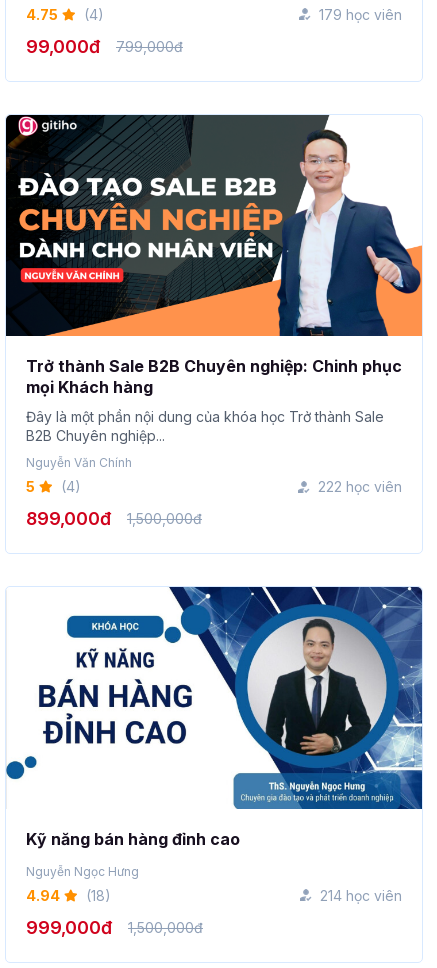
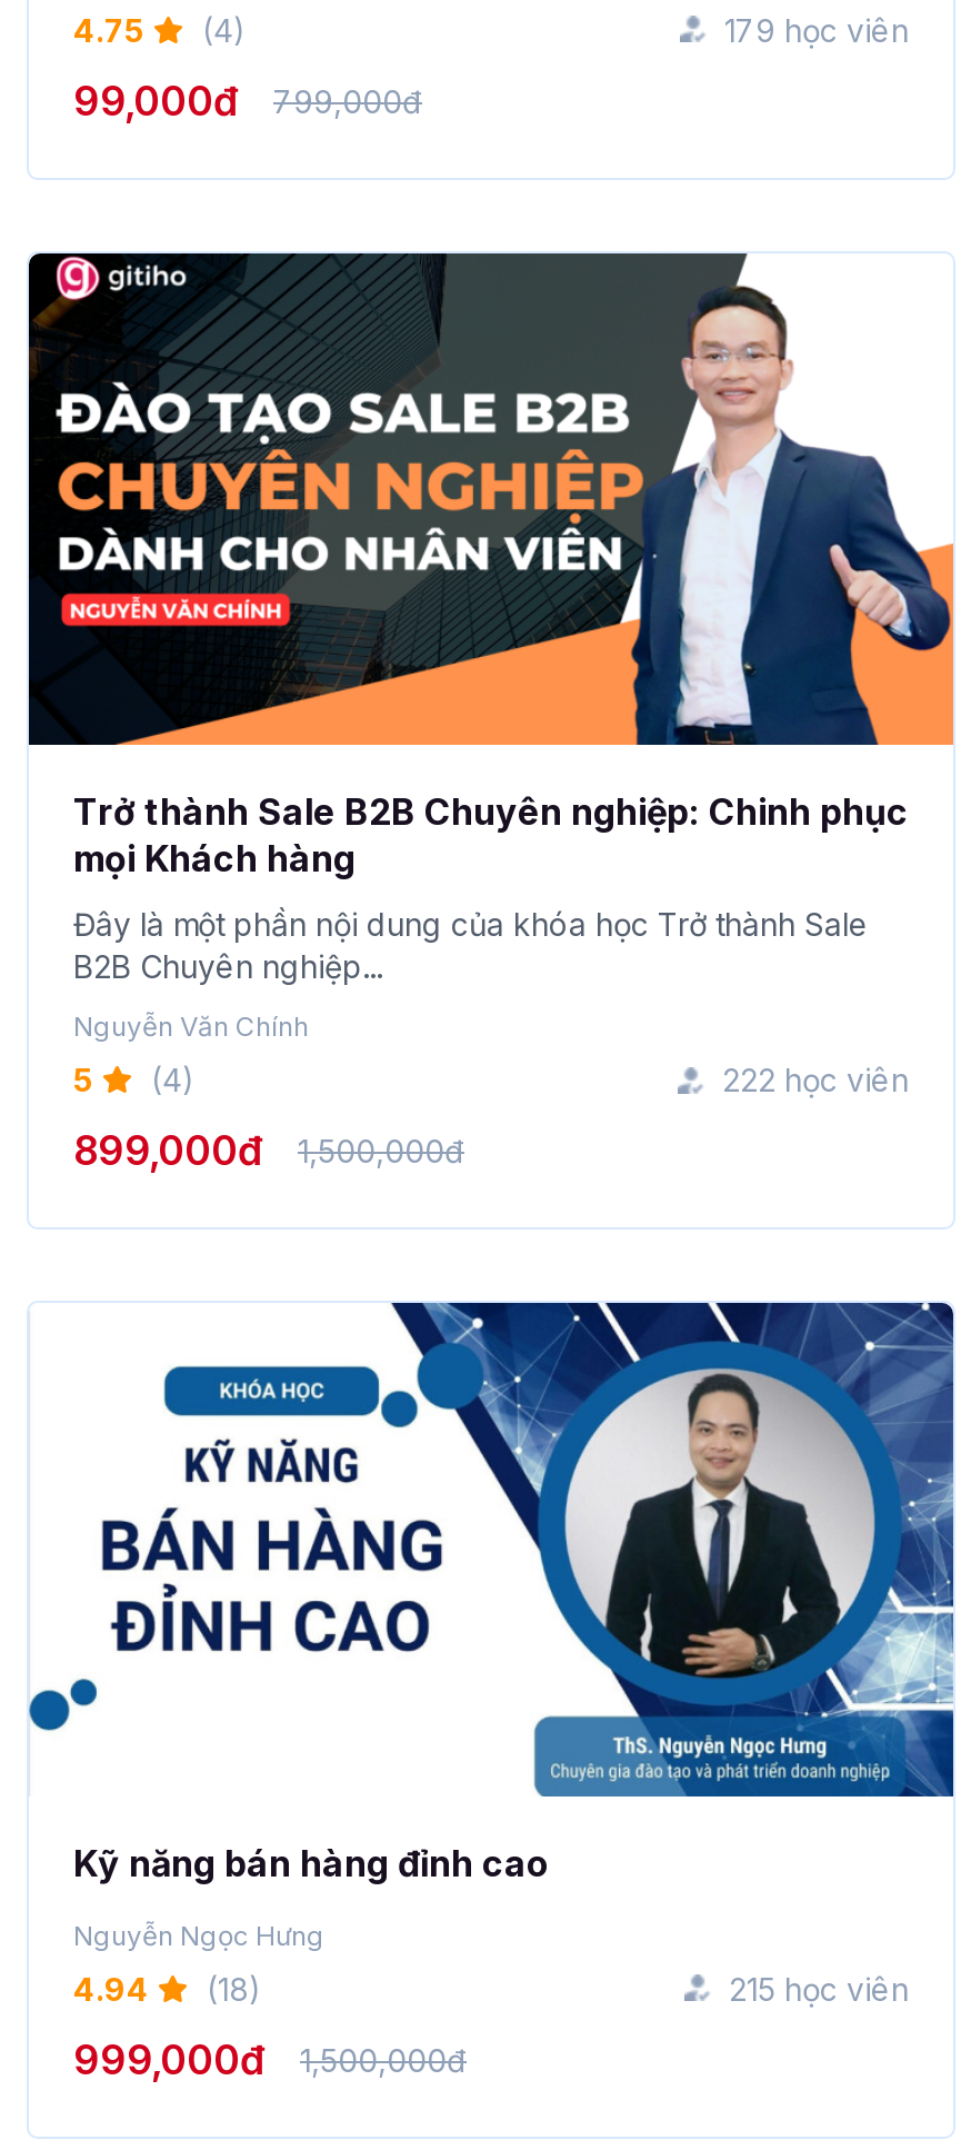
- 214 học viên
+ 215 học viên
